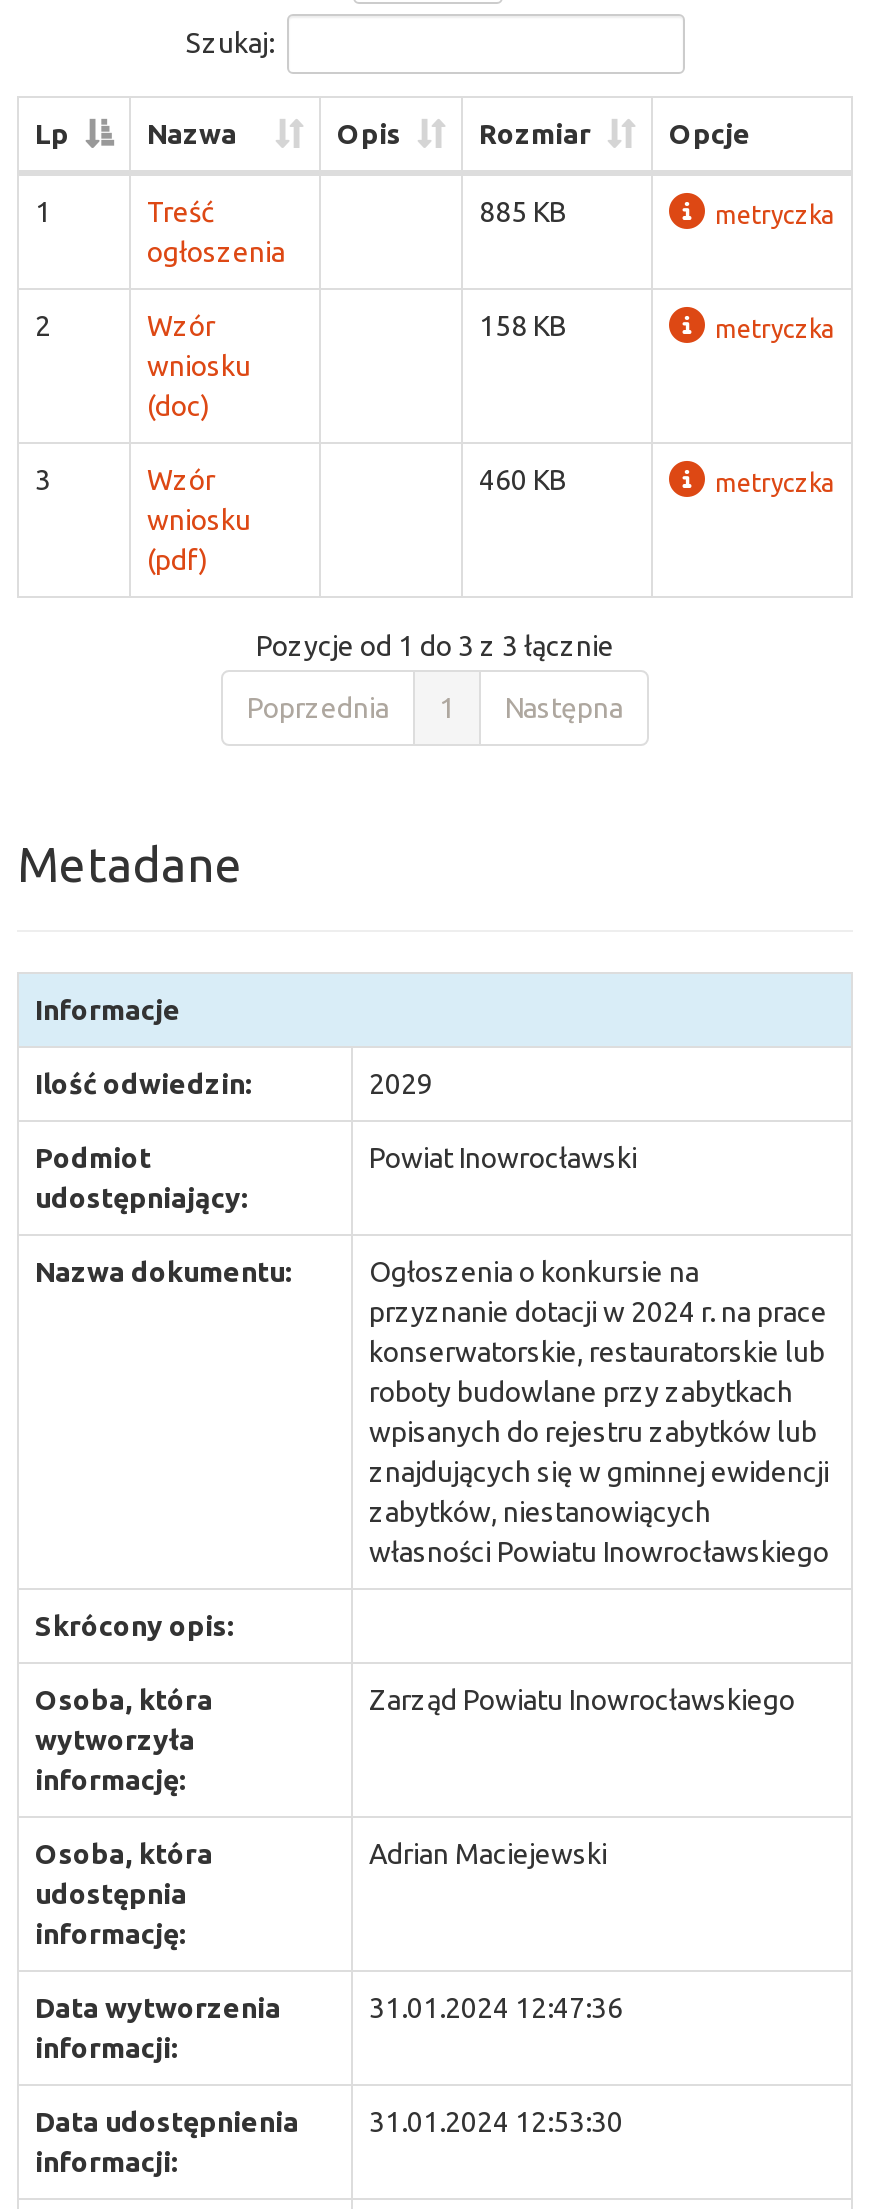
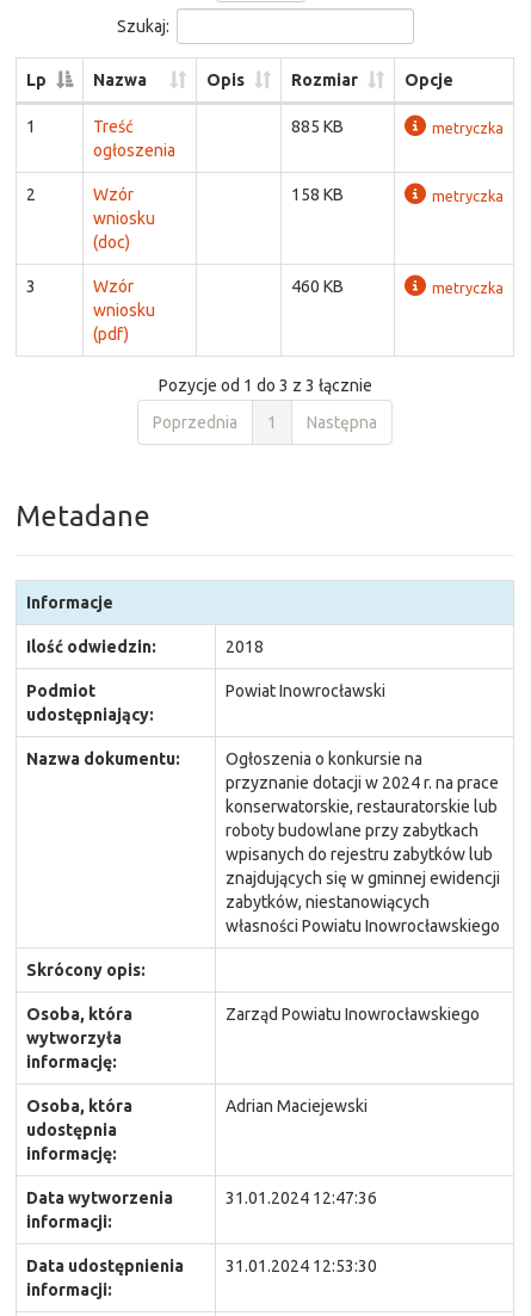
- 2029
+ 2018
